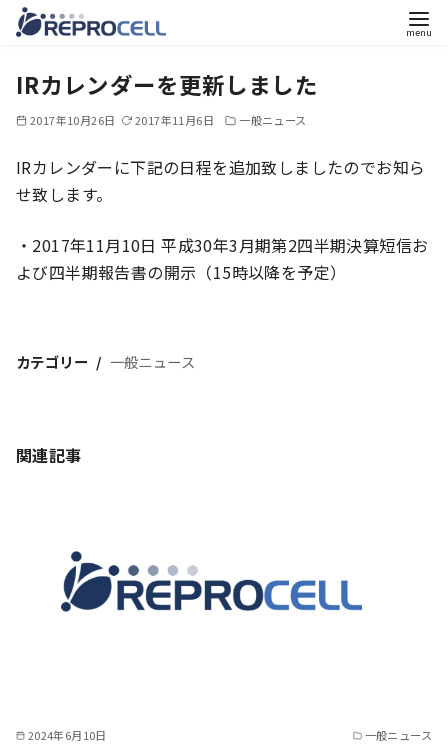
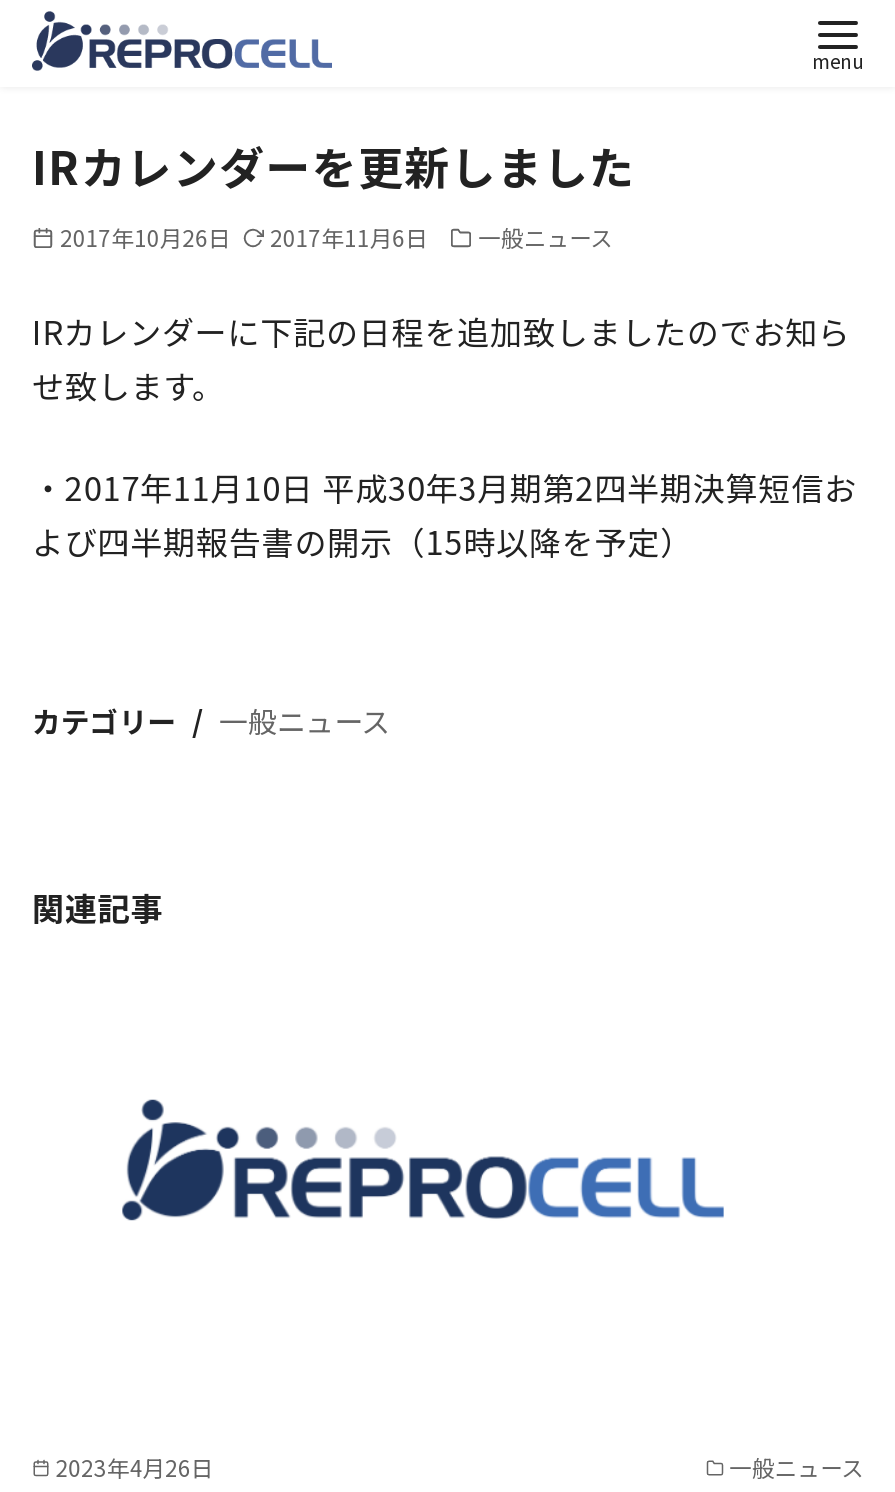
- 2024年6月10日
+ 2023年4月26日
